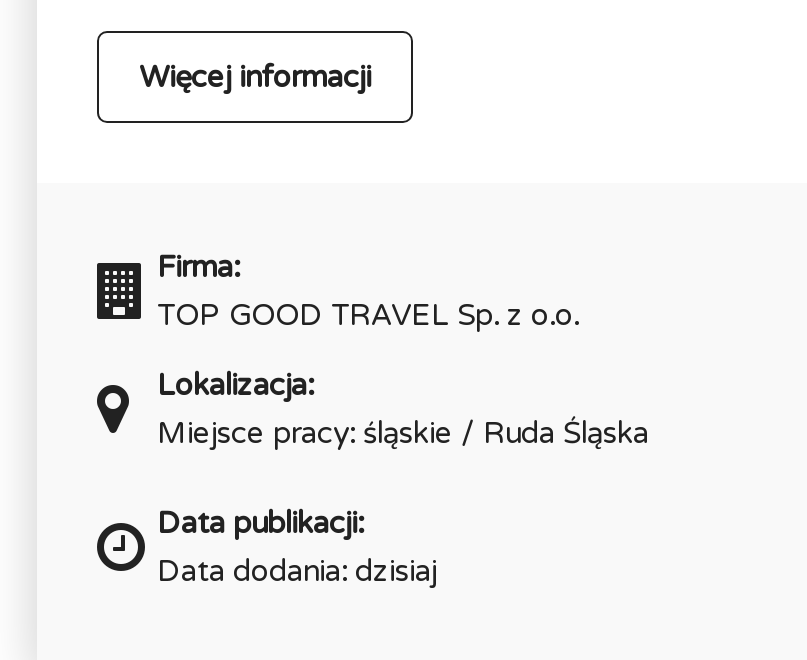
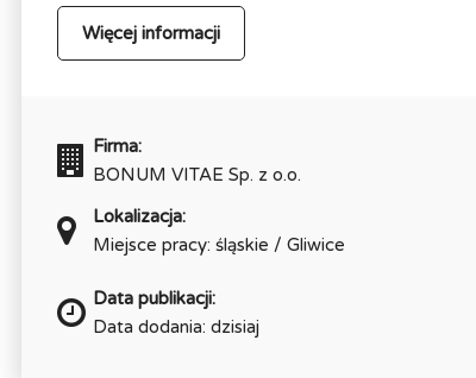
- TOP GOOD TRAVEL Sp. z o.o.
+ BONUM VITAE Sp. z o.o.

- Miejsce pracy: śląskie / Ruda Śląska
+ Miejsce pracy: śląskie / Gliwice
